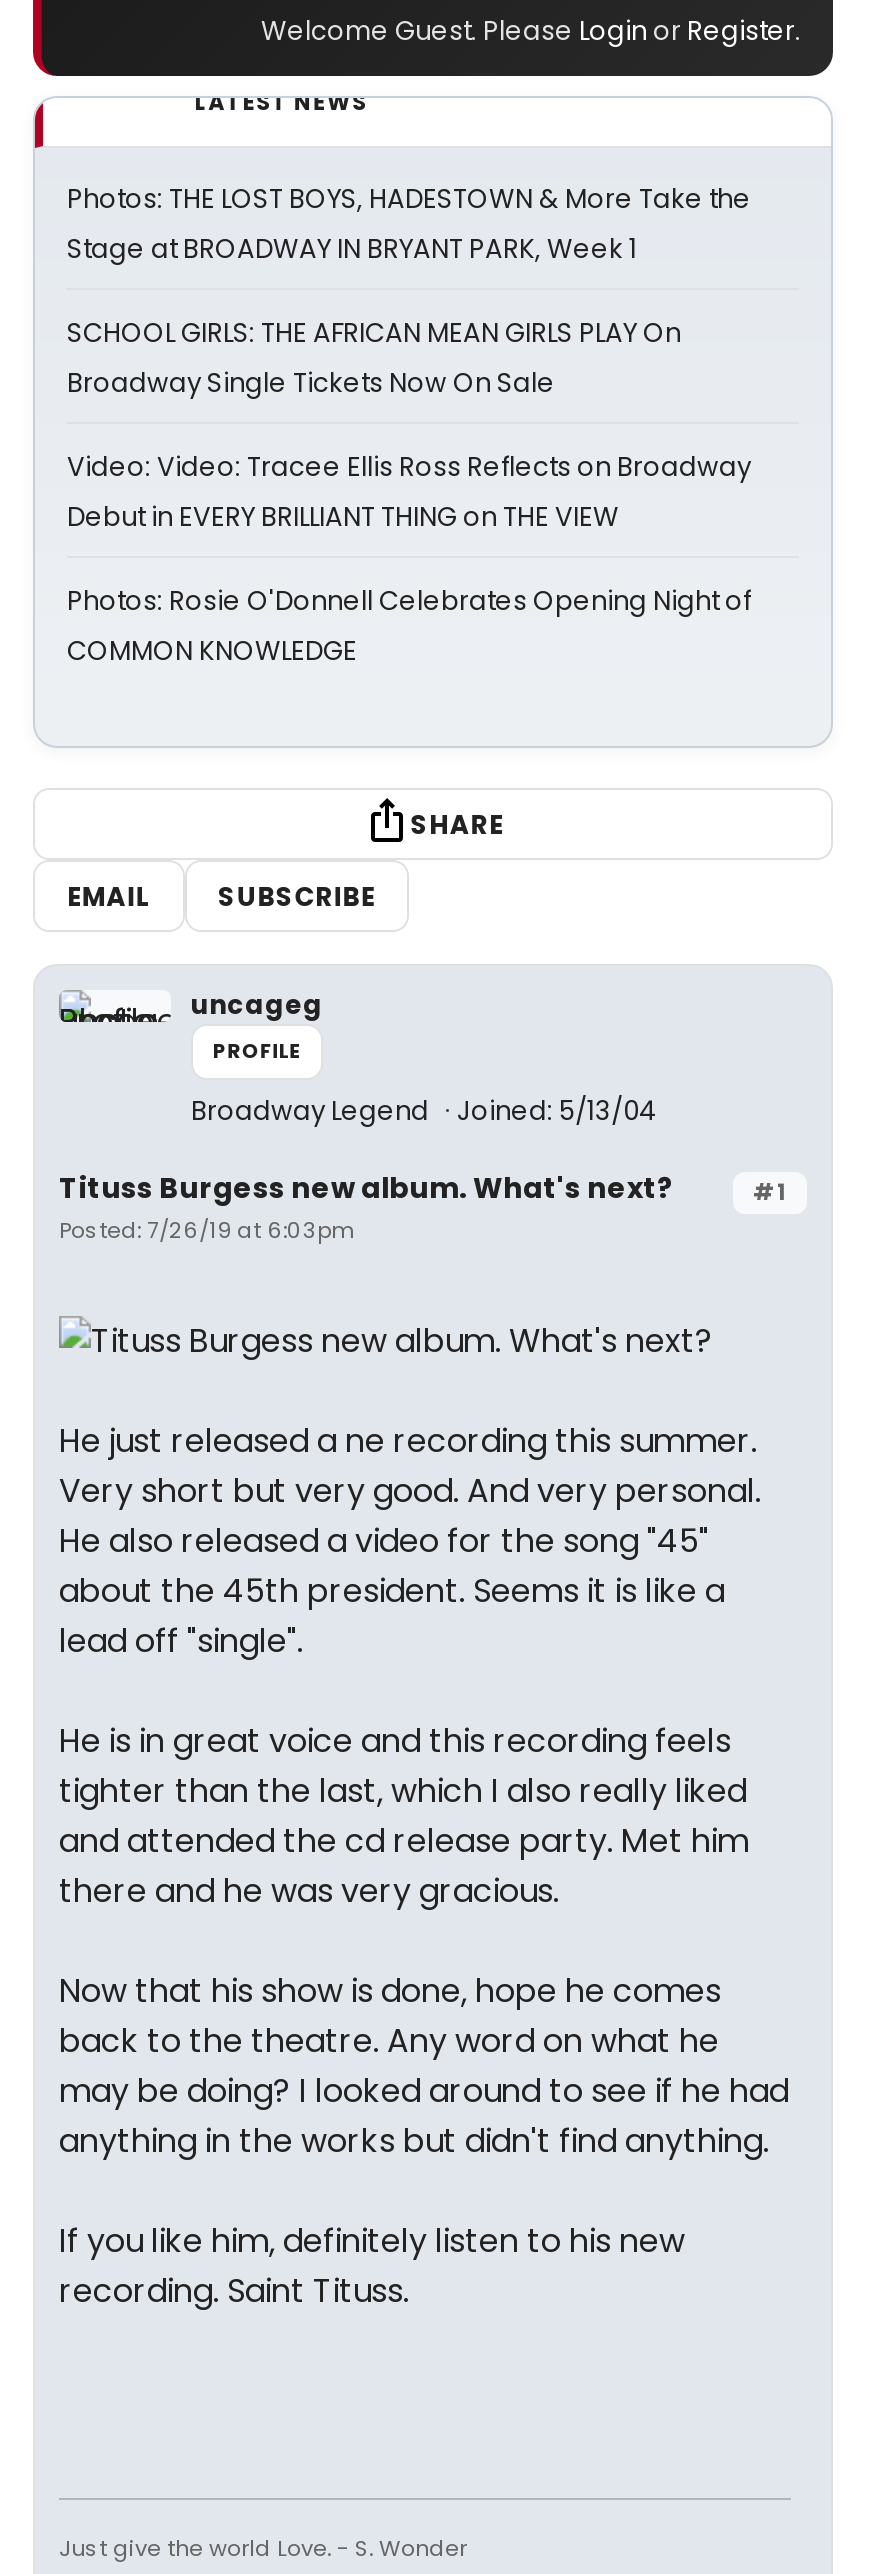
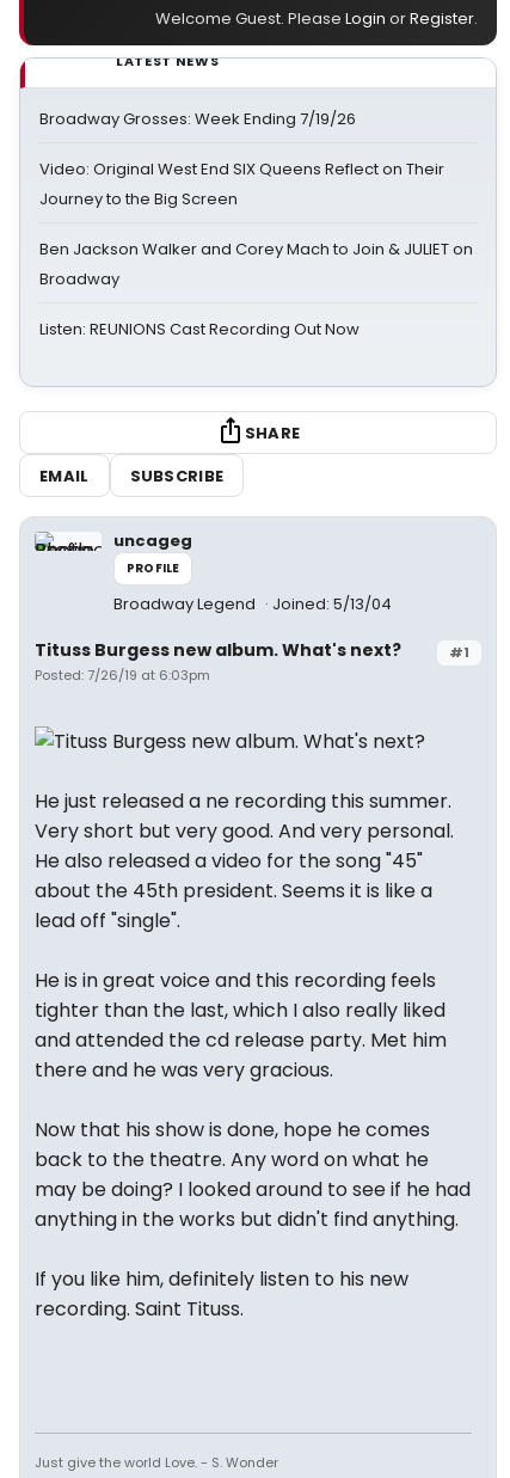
- Photos: THE LOST BOYS, HADESTOWN & More Take the
- Stage at BROADWAY IN BRYANT PARK, Week 1
+ Broadway Grosses: Week Ending 7/19/26

- SCHOOL GIRLS: THE AFRICAN MEAN GIRLS PLAY On
- Broadway Single Tickets Now On Sale
+ Video: Original West End SIX Queens Reflect on Their
+ Journey to the Big Screen

- Video: Video: Tracee Ellis Ross Reflects on Broadway
- Debut in EVERY BRILLIANT THING on THE VIEW
+ Ben Jackson Walker and Corey Mach to Join & JULIET on
+ Broadway

- Photos: Rosie O'Donnell Celebrates Opening Night of
- COMMON KNOWLEDGE
+ Listen: REUNIONS Cast Recording Out Now
